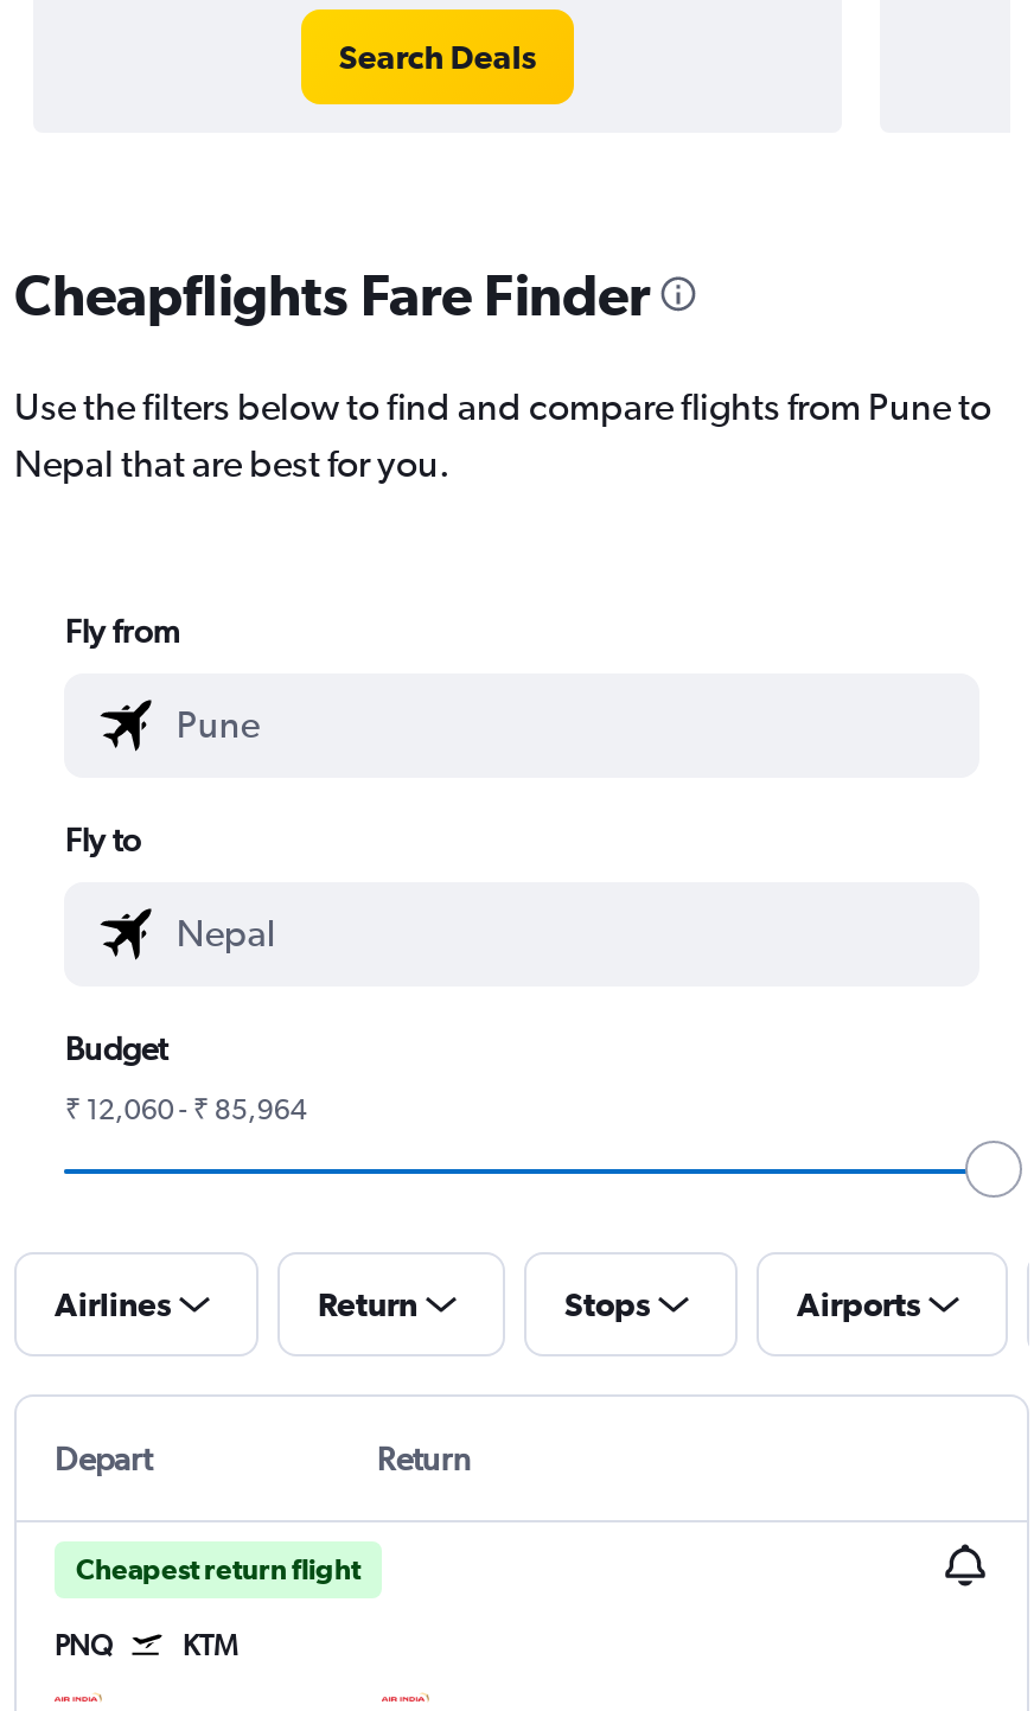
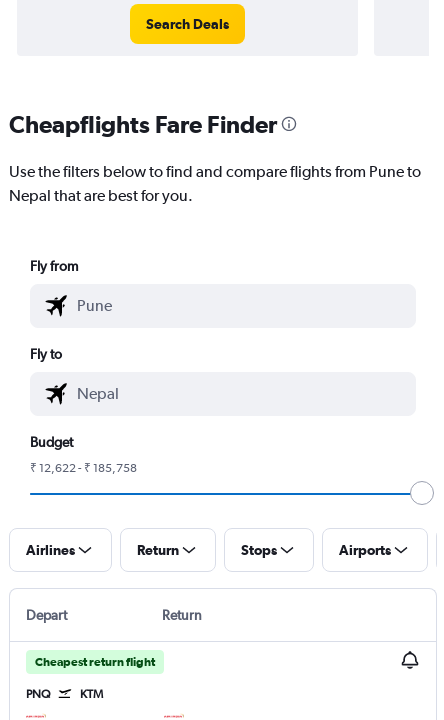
- ₹ 12,060 - ₹ 85,964
+ ₹ 12,622 - ₹ 185,758
